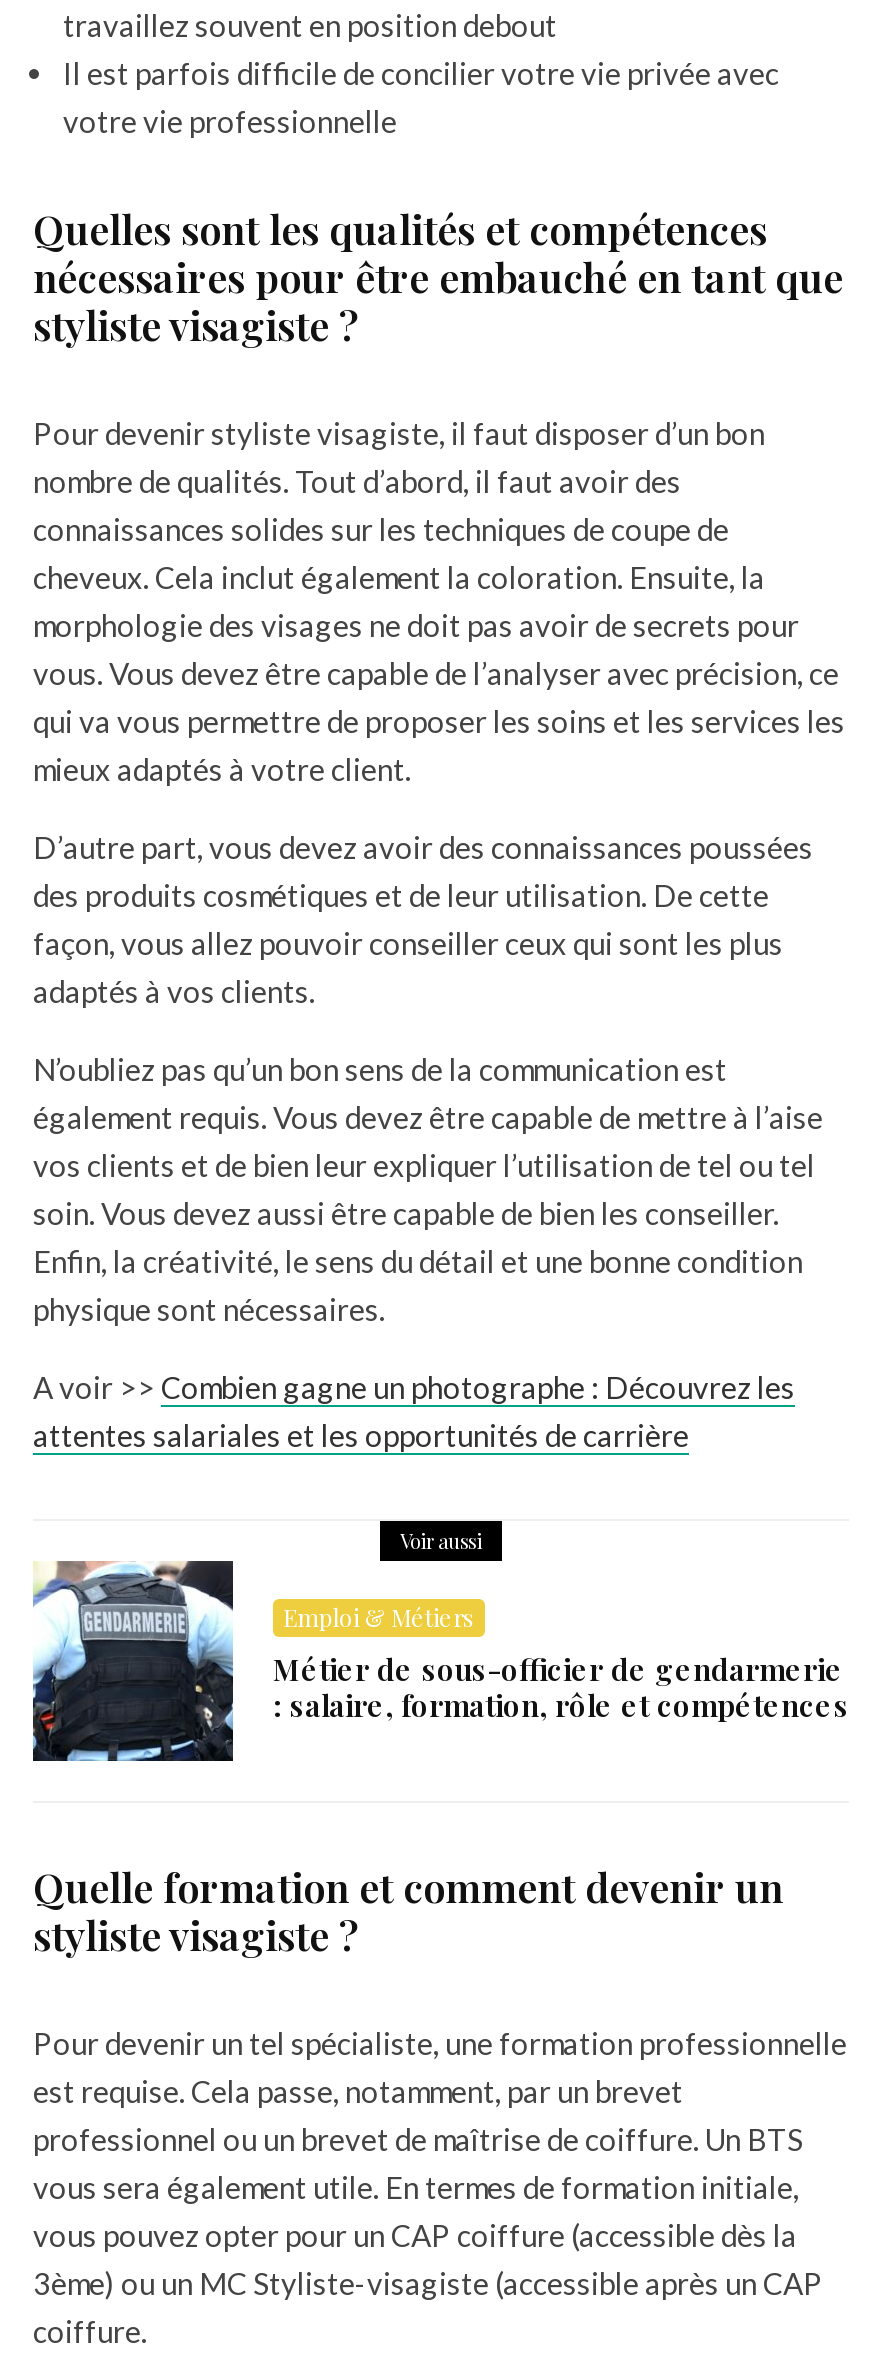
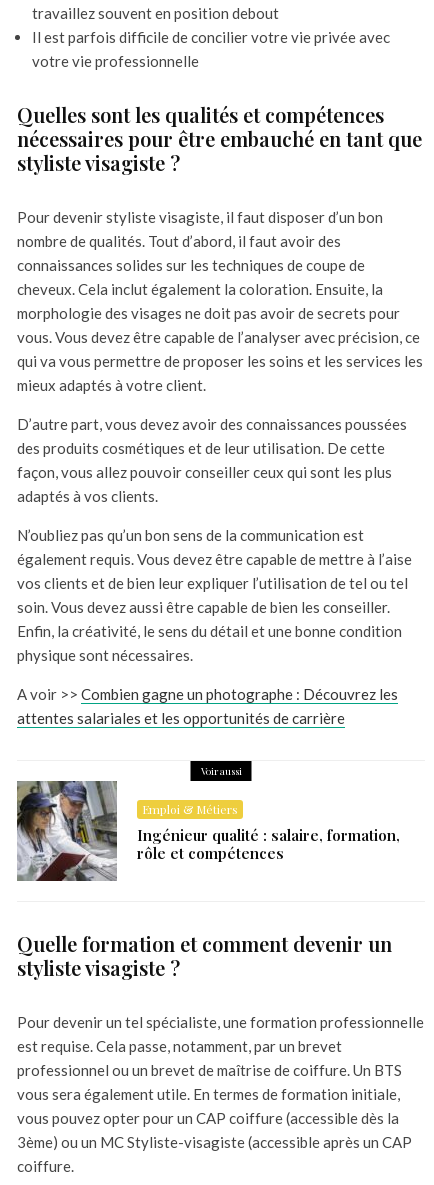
- [image]
- Métier de sous-officier de gendarmerie
- : salaire, formation, rôle et compétences
+ [image]
+ Ingénieur qualité : salaire, formation,
+ rôle et compétences
